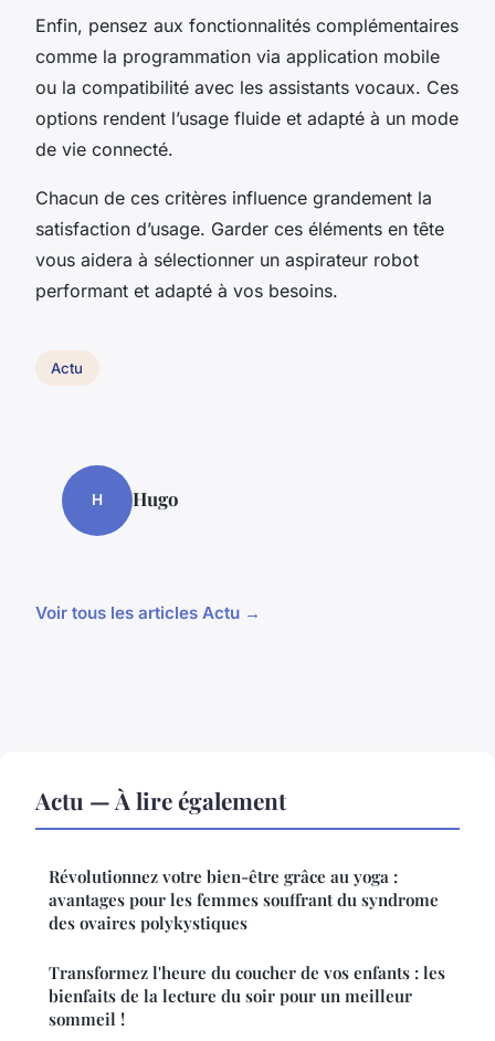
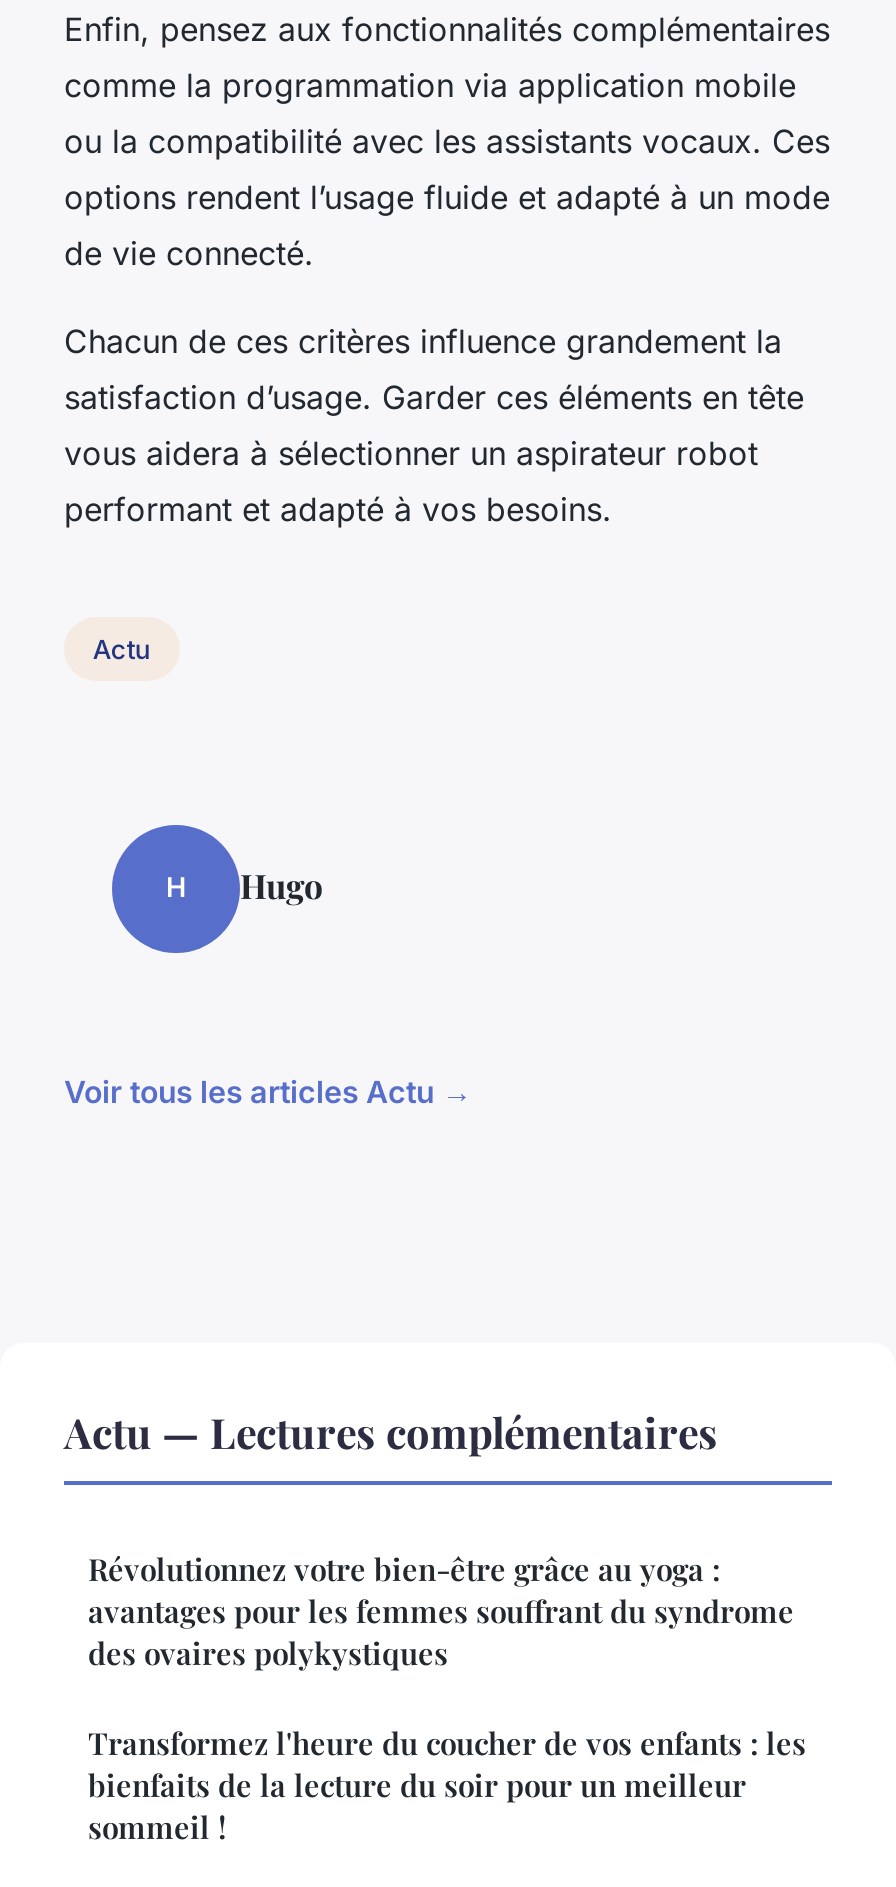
- Actu — À lire également
+ Actu — Lectures complémentaires
